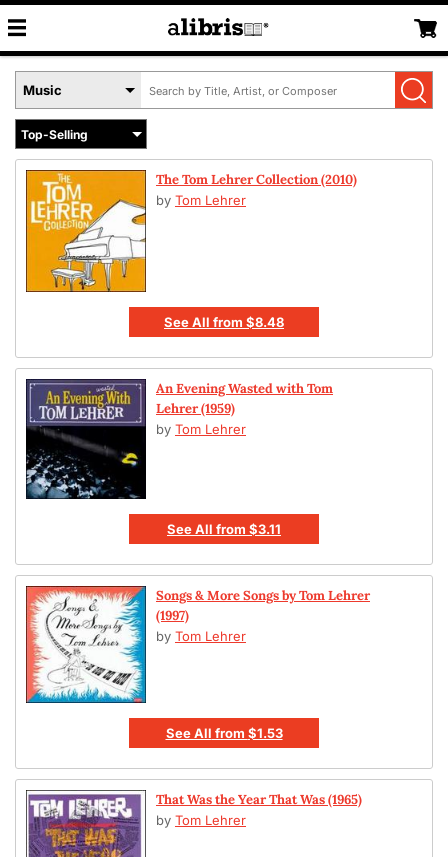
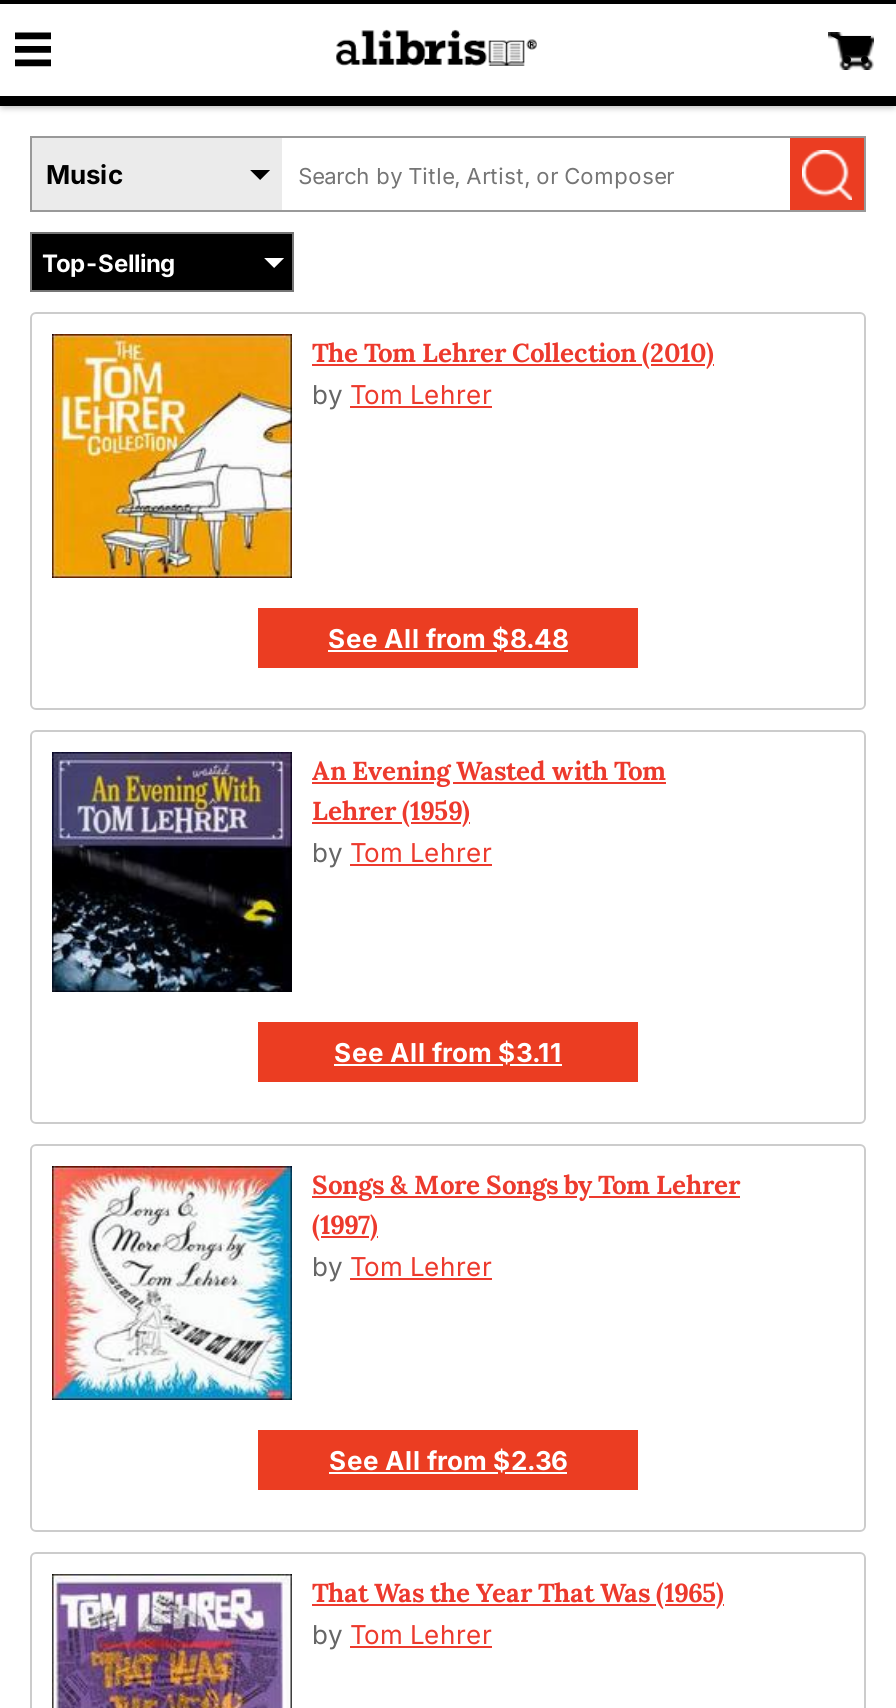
- See All from $1.53
+ See All from $2.36
